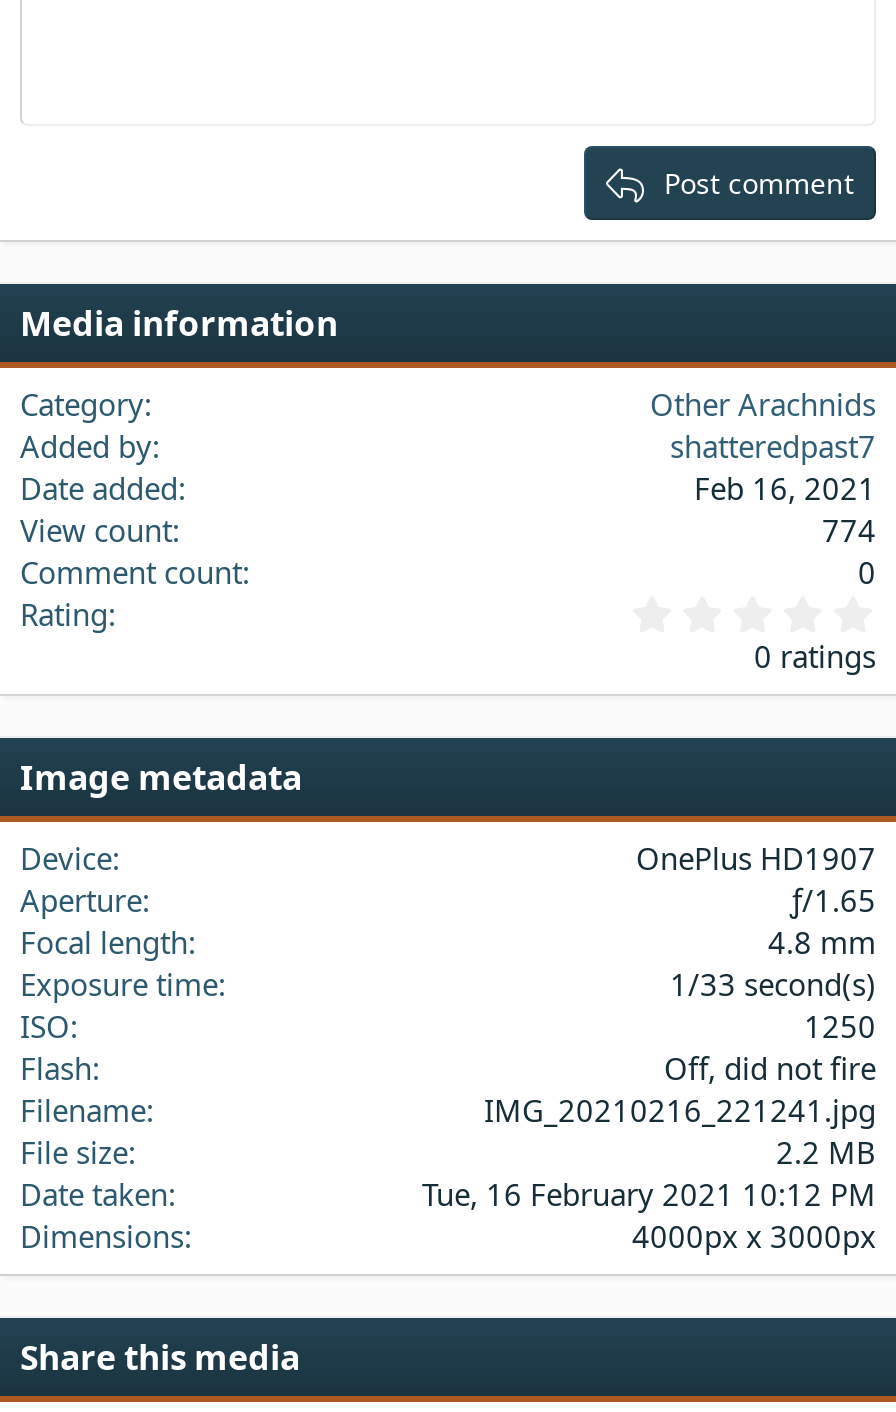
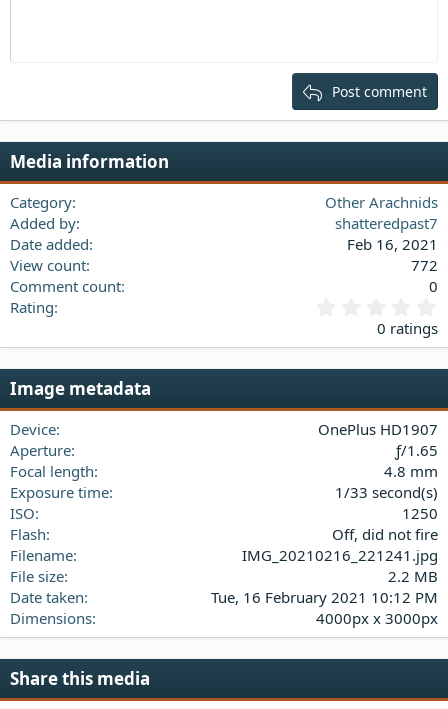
- 774
+ 772
